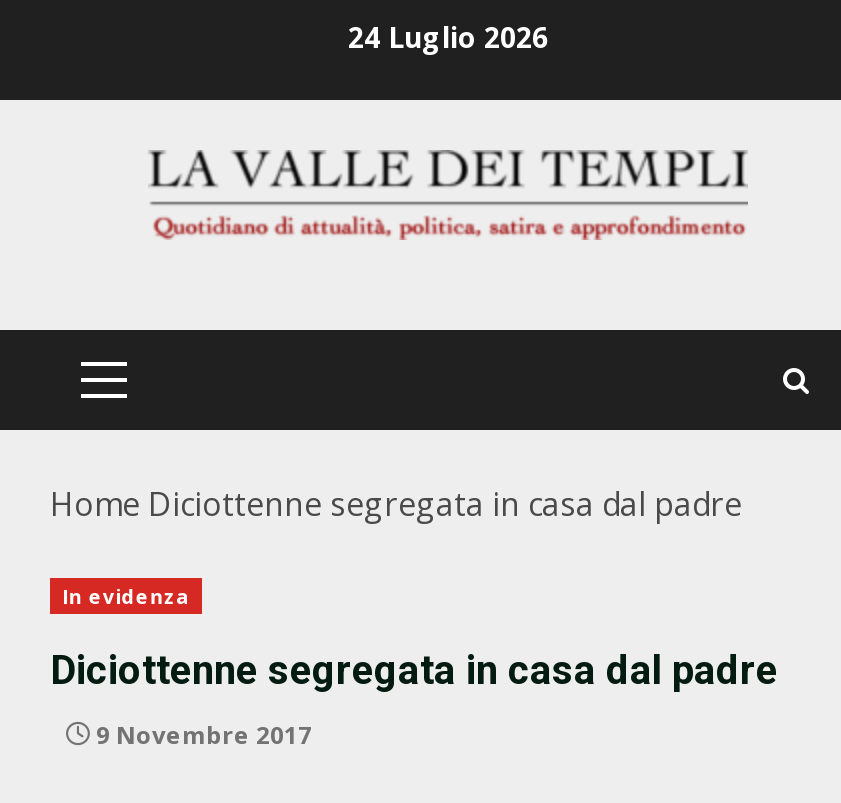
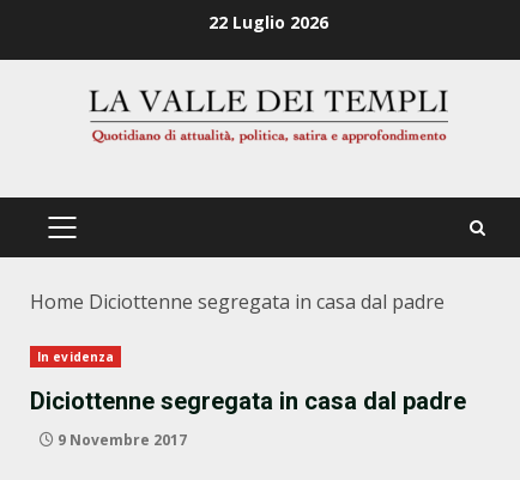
- 24 Luglio 2026
+ 22 Luglio 2026
